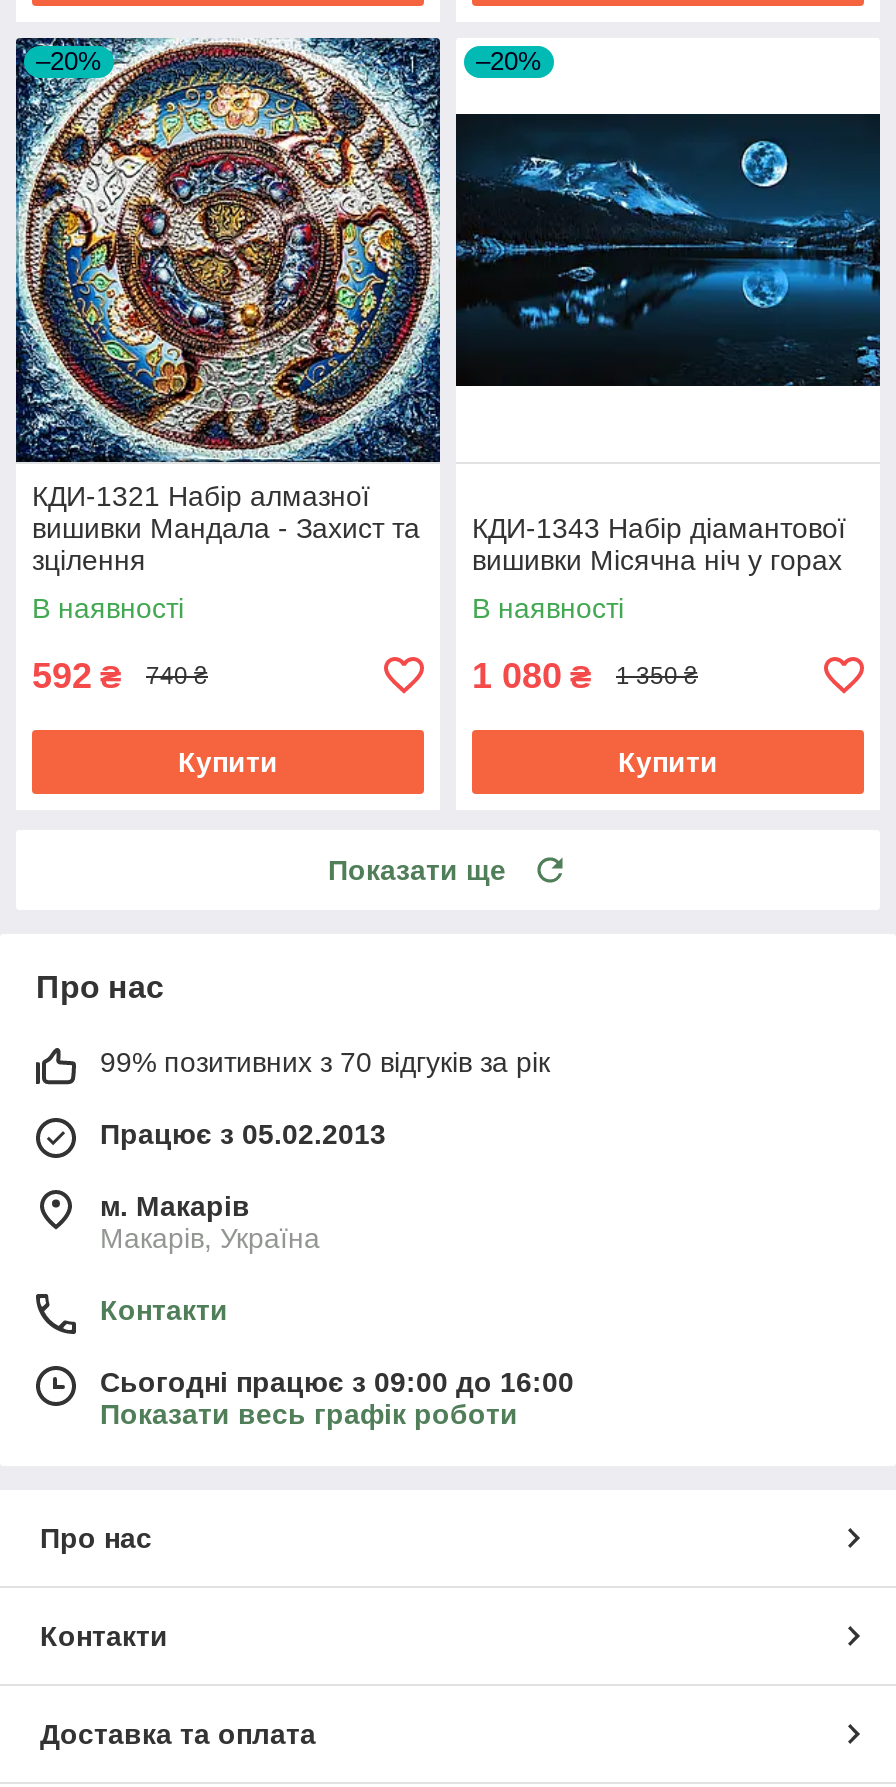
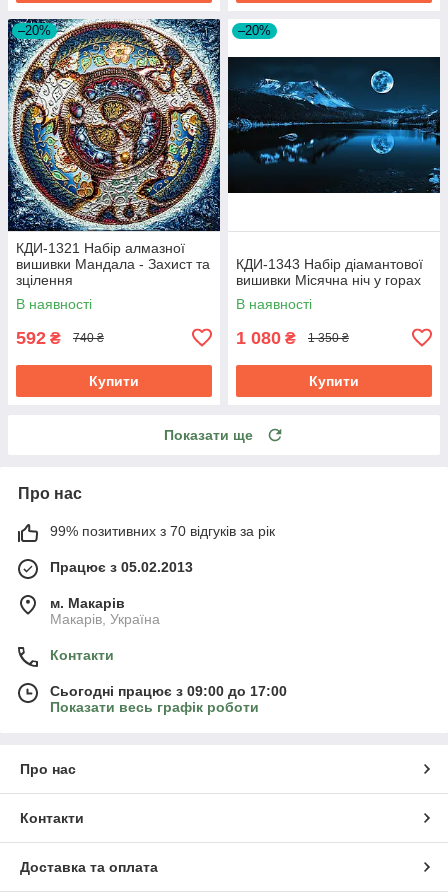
- Сьогодні працює з 09:00 до 16:00
+ Сьогодні працює з 09:00 до 17:00
